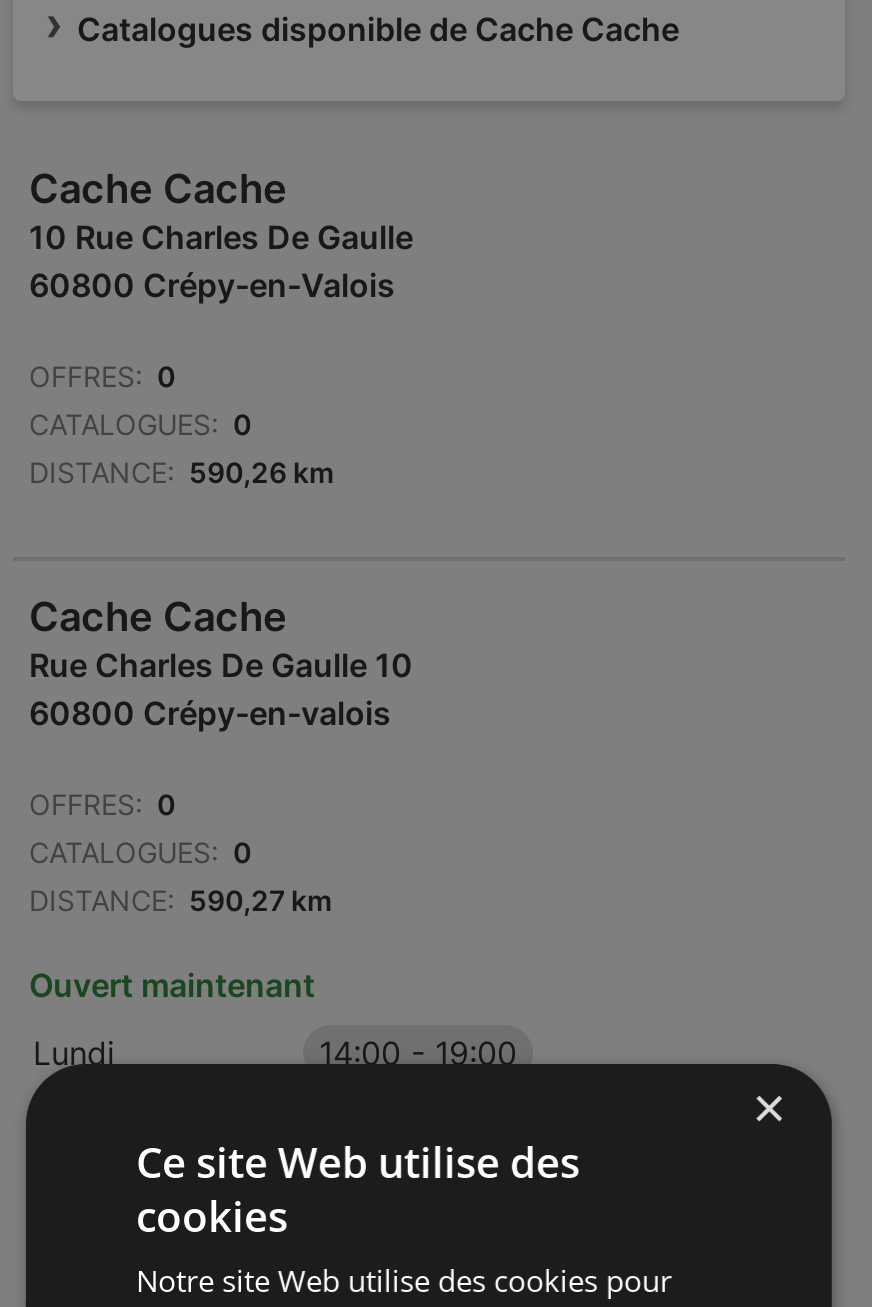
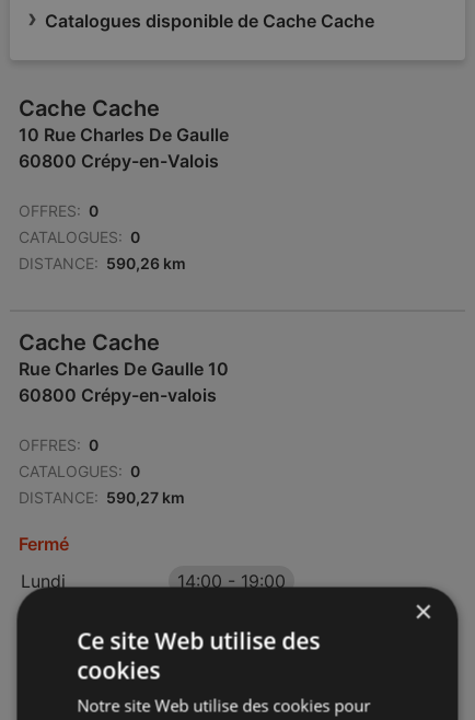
- Ouvert maintenant
+ Fermé
